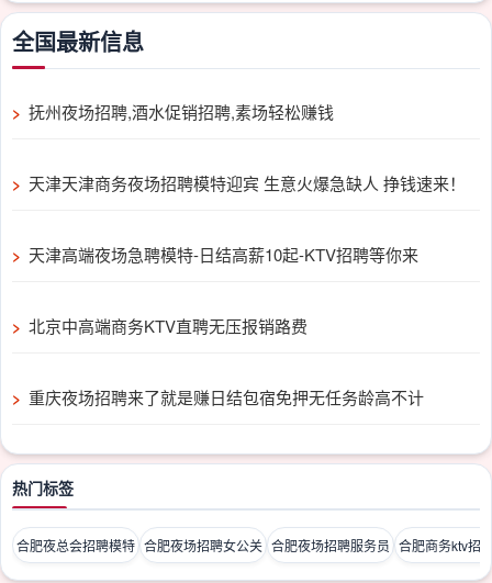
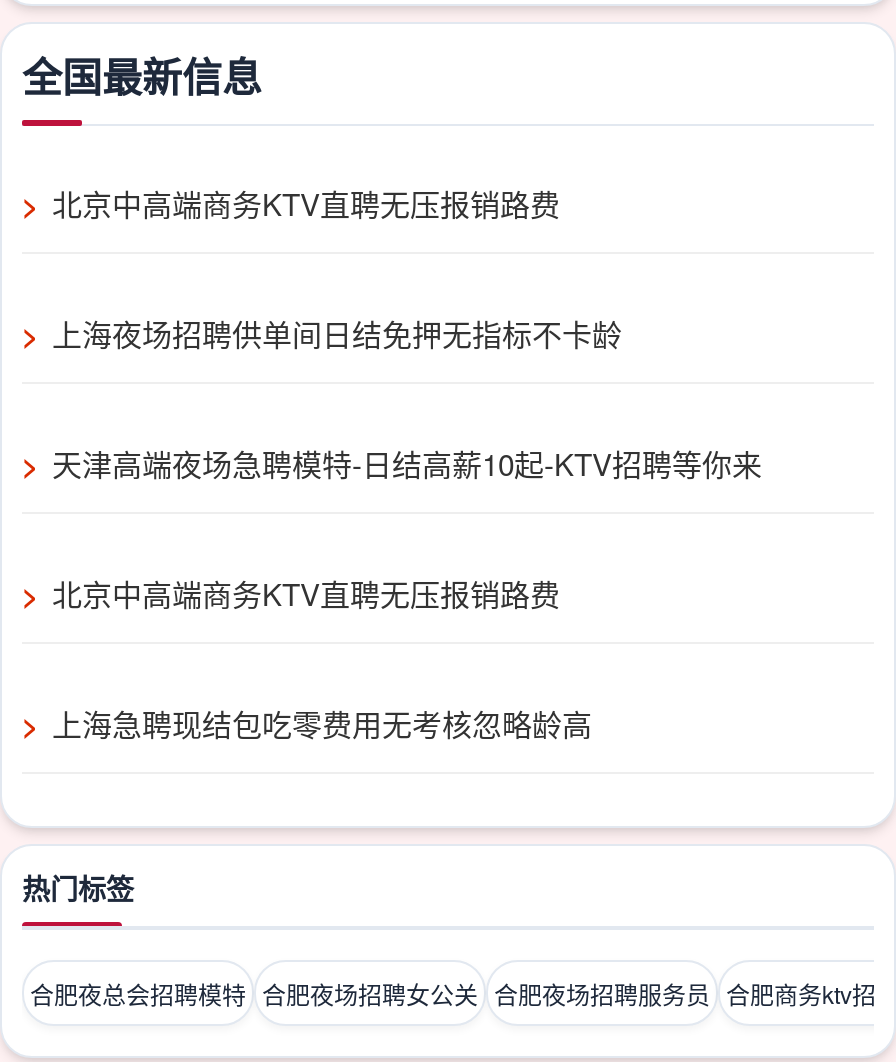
- 抚州夜场招聘,酒水促销招聘,素场轻松赚钱
+ 北京中高端商务KTV直聘无压报销路费

- 天津天津商务夜场招聘模特迎宾 生意火爆急缺人 挣钱速来！
+ 上海夜场招聘供单间日结免押无指标不卡龄

- 重庆夜场招聘来了就是赚日结包宿免押无任务龄高不计
+ 上海急聘现结包吃零费用无考核忽略龄高
